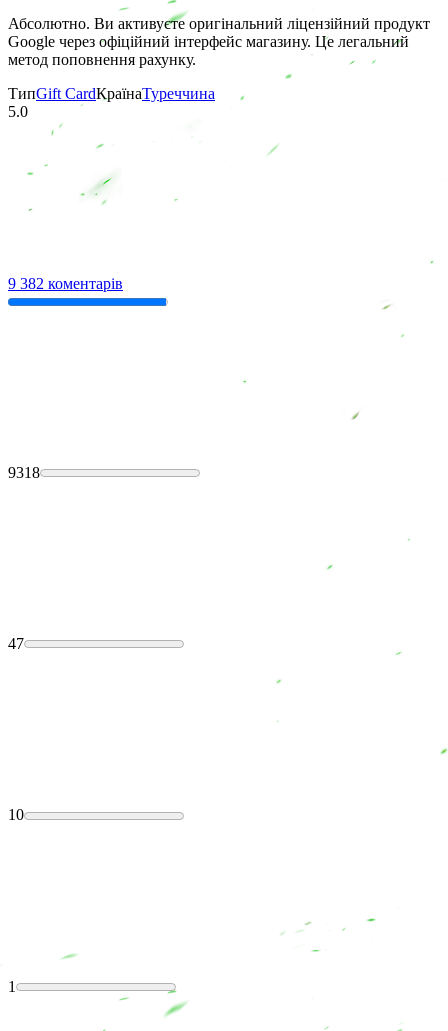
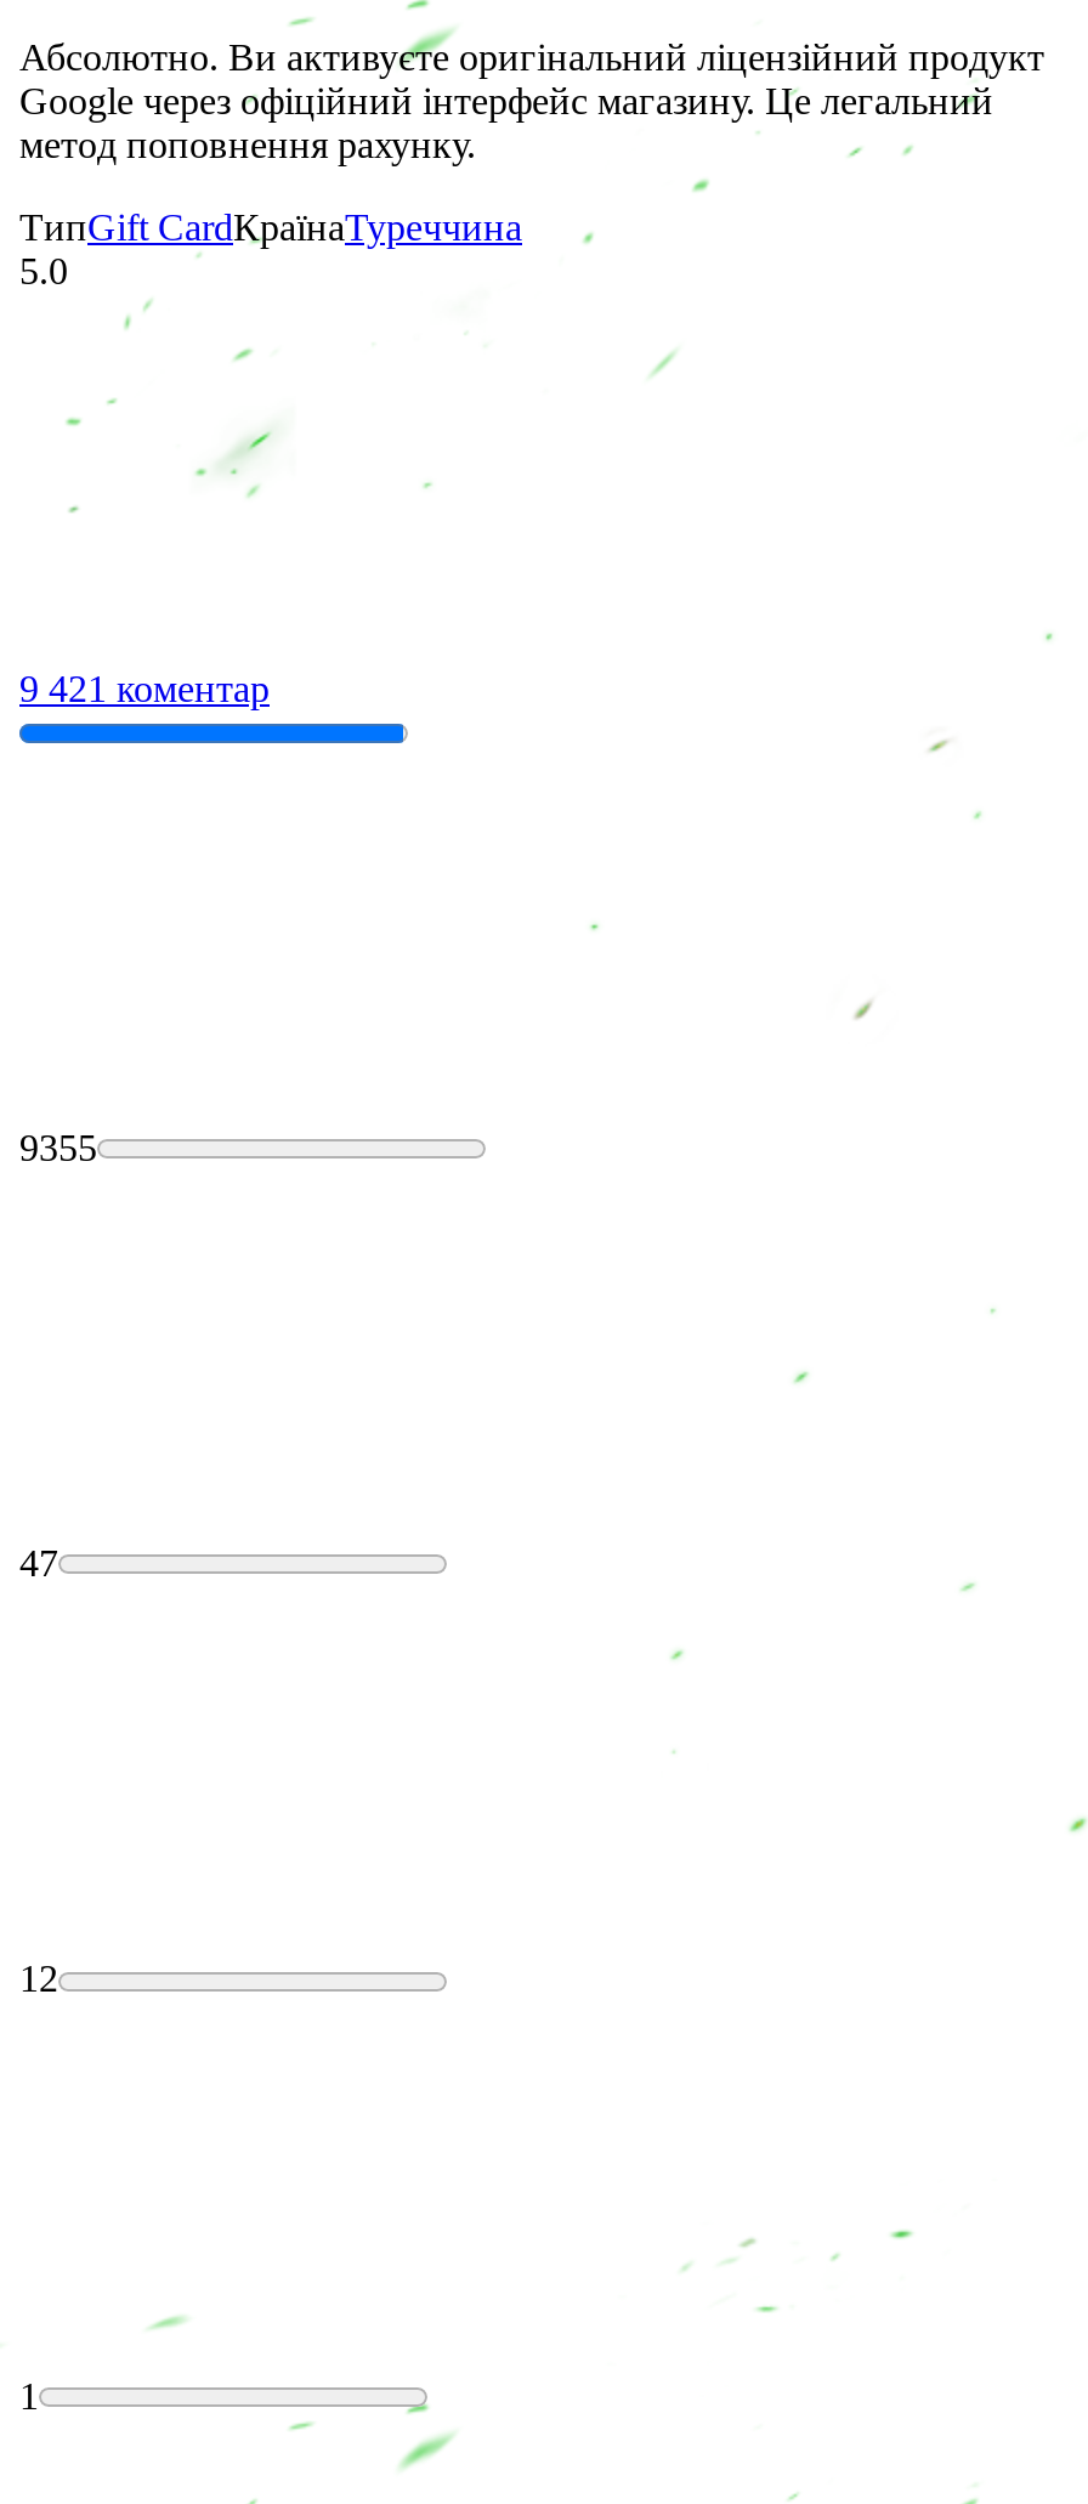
- 9 382 коментарів
+ 9 421 коментар

- 9318
+ 9355

- 10
+ 12
